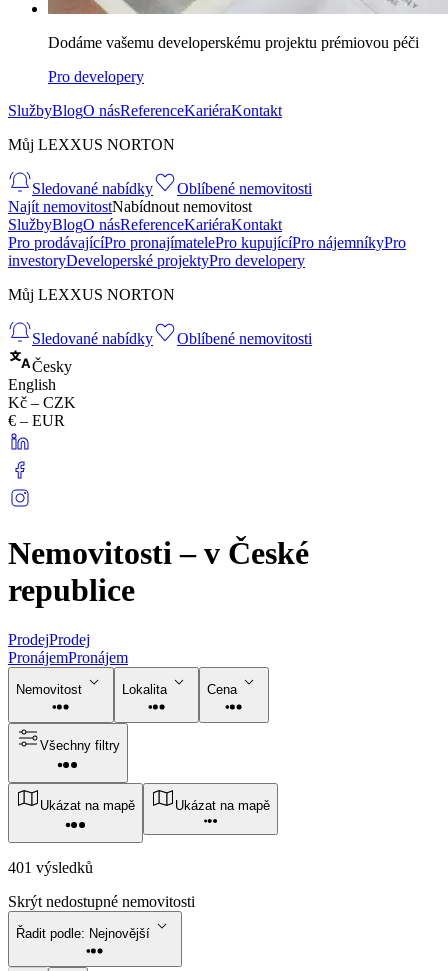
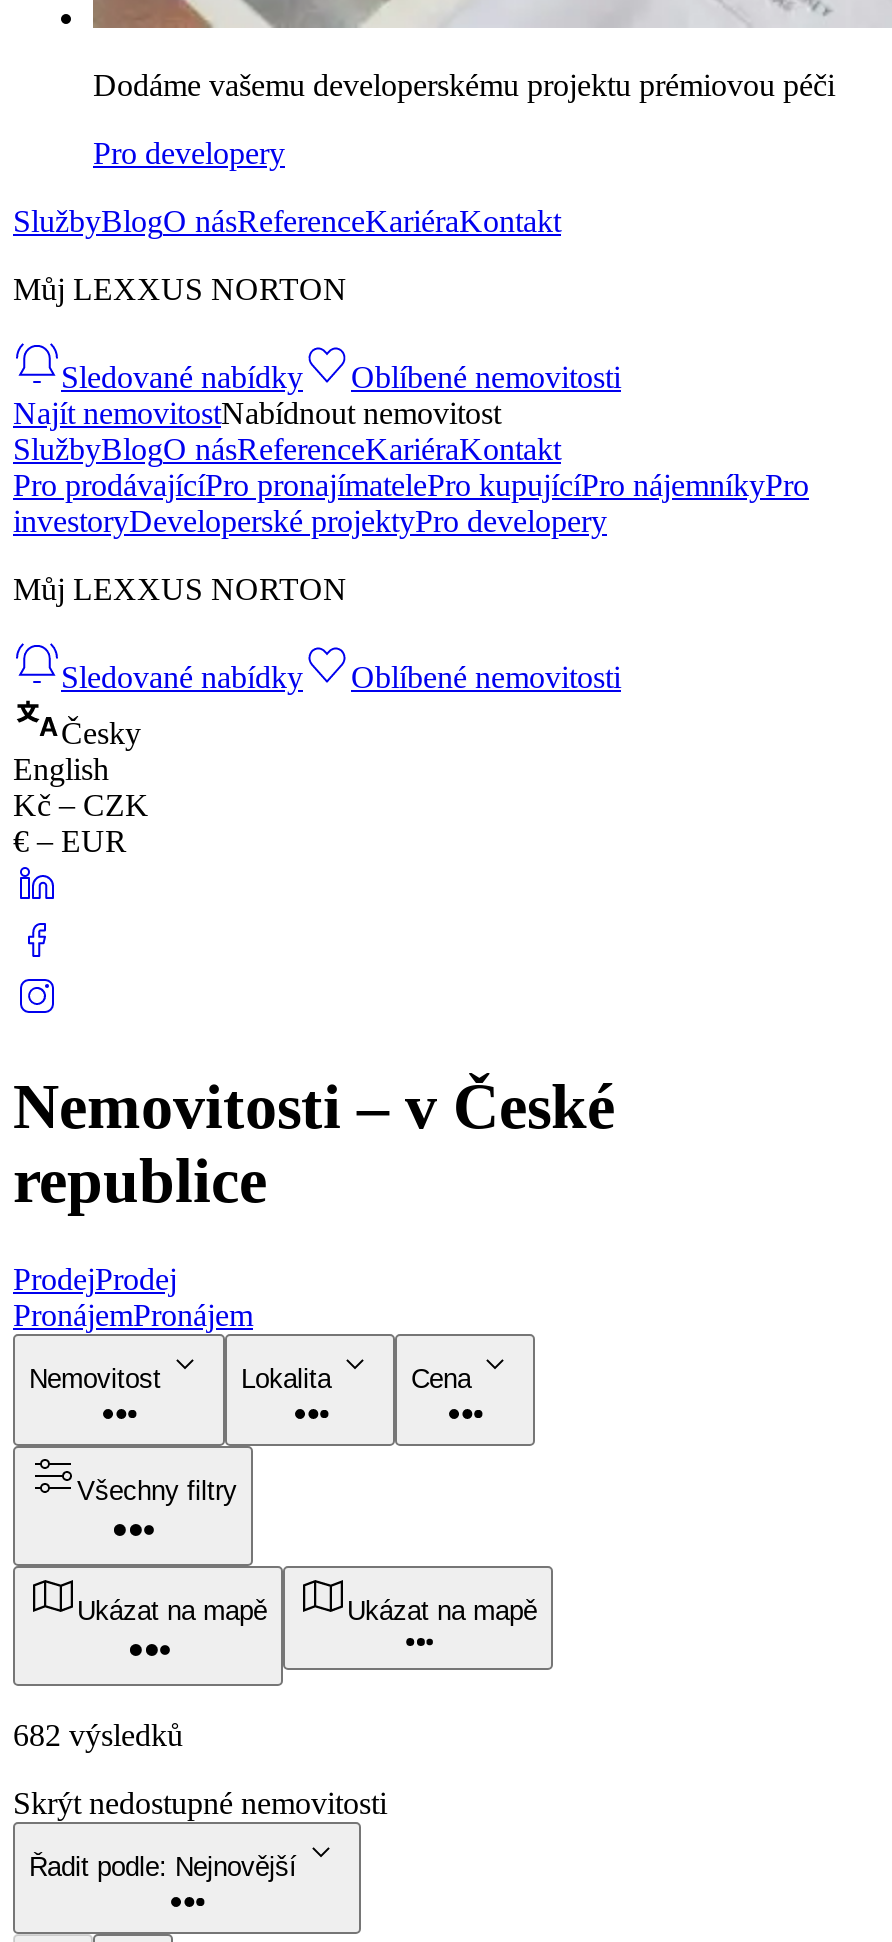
- 401 výsledků
+ 682 výsledků
